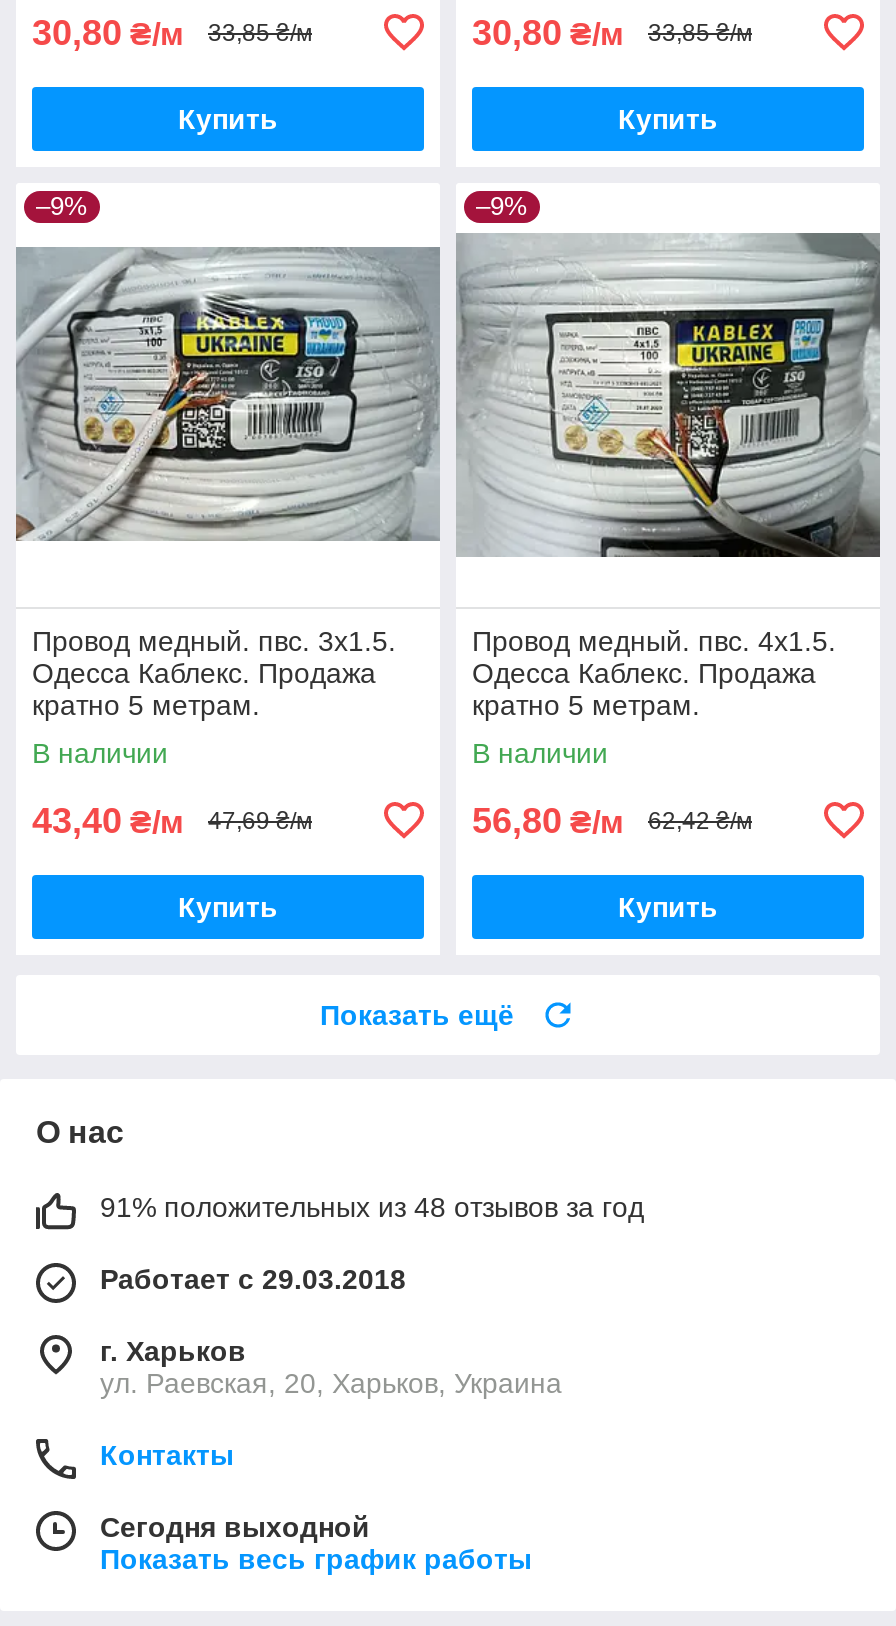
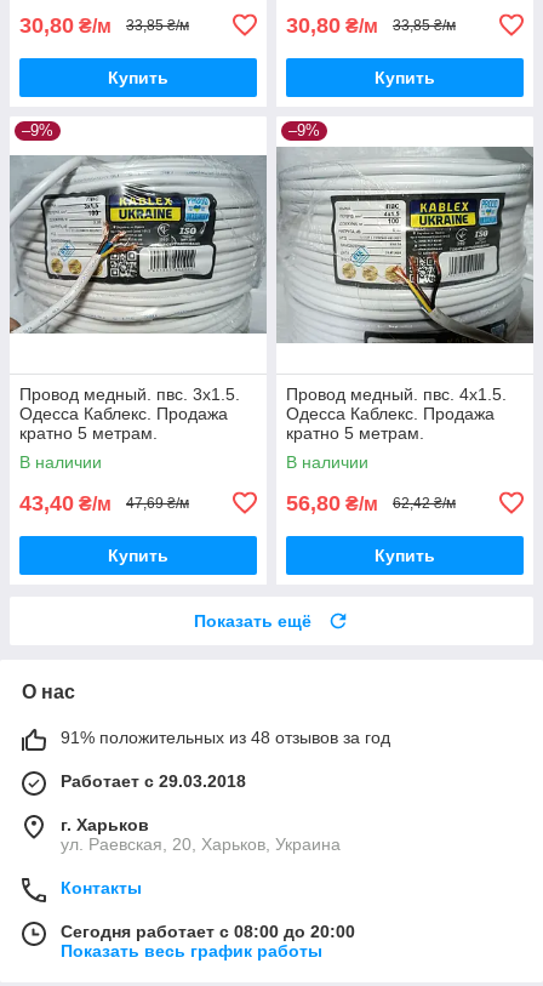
- Сегодня выходной
+ Сегодня работает с 08:00 до 20:00
